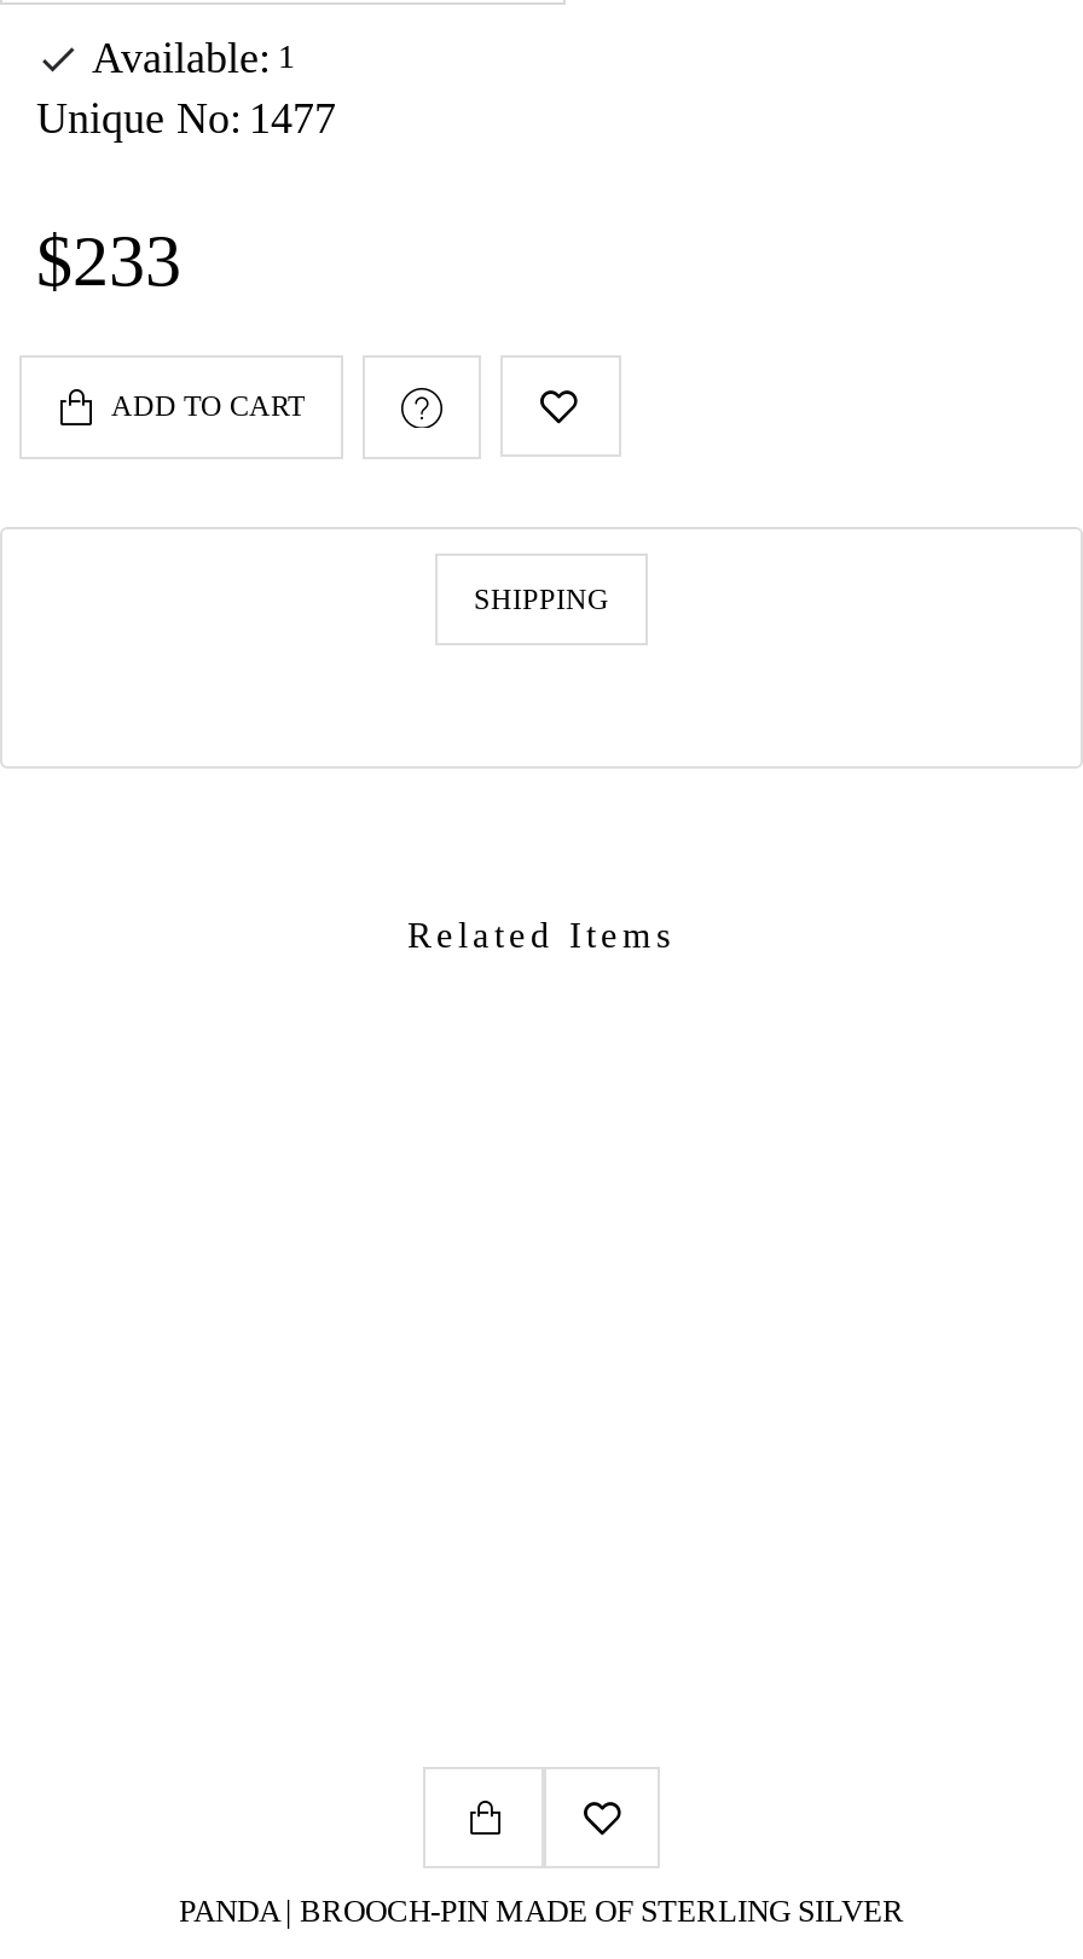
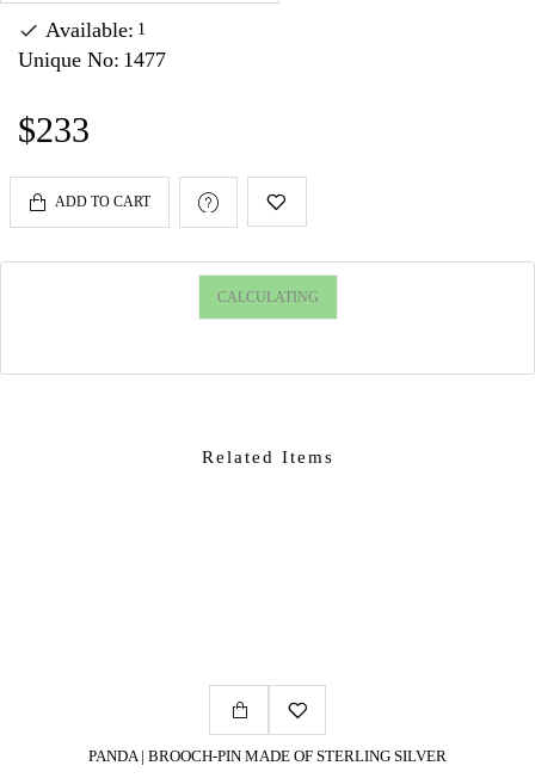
- SHIPPING
+ CALCULATING
